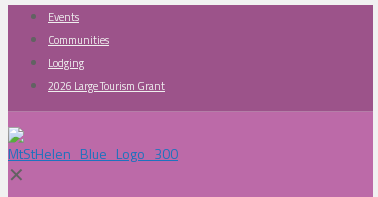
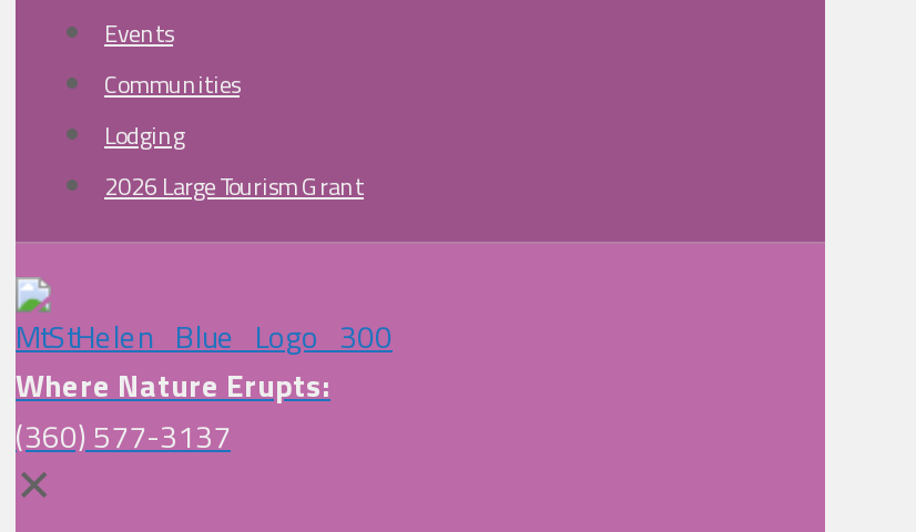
+ Where Nature Erupts:
+ (360) 577-3137
